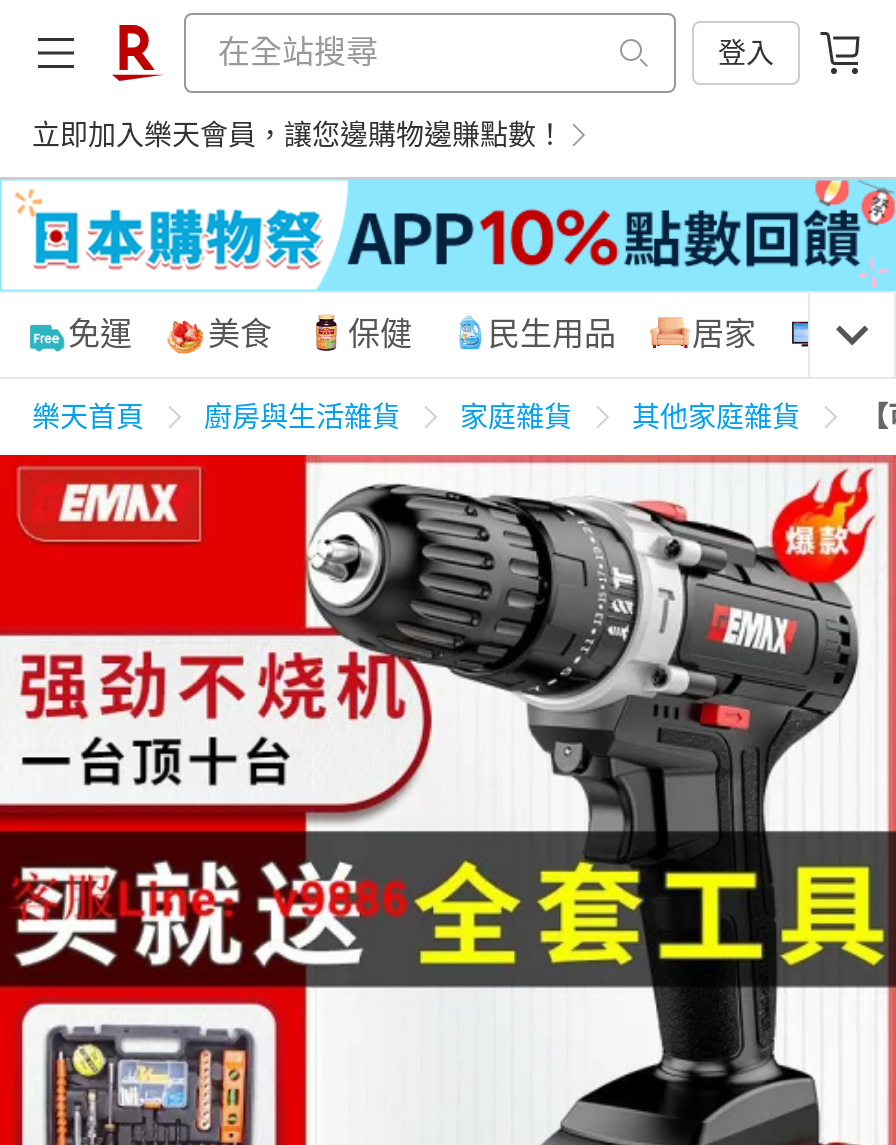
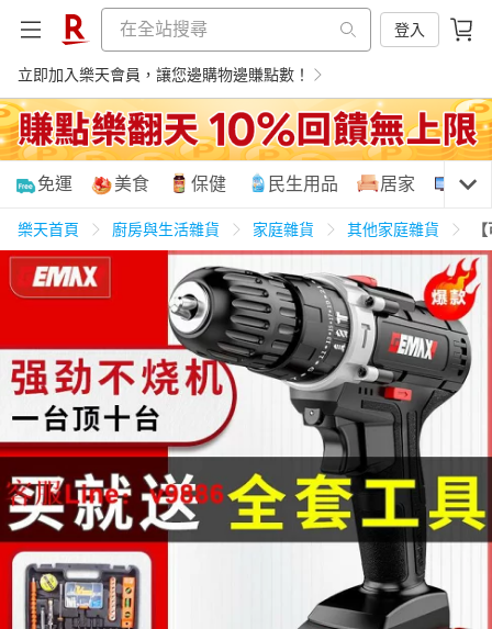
- [image]
+ [image]
